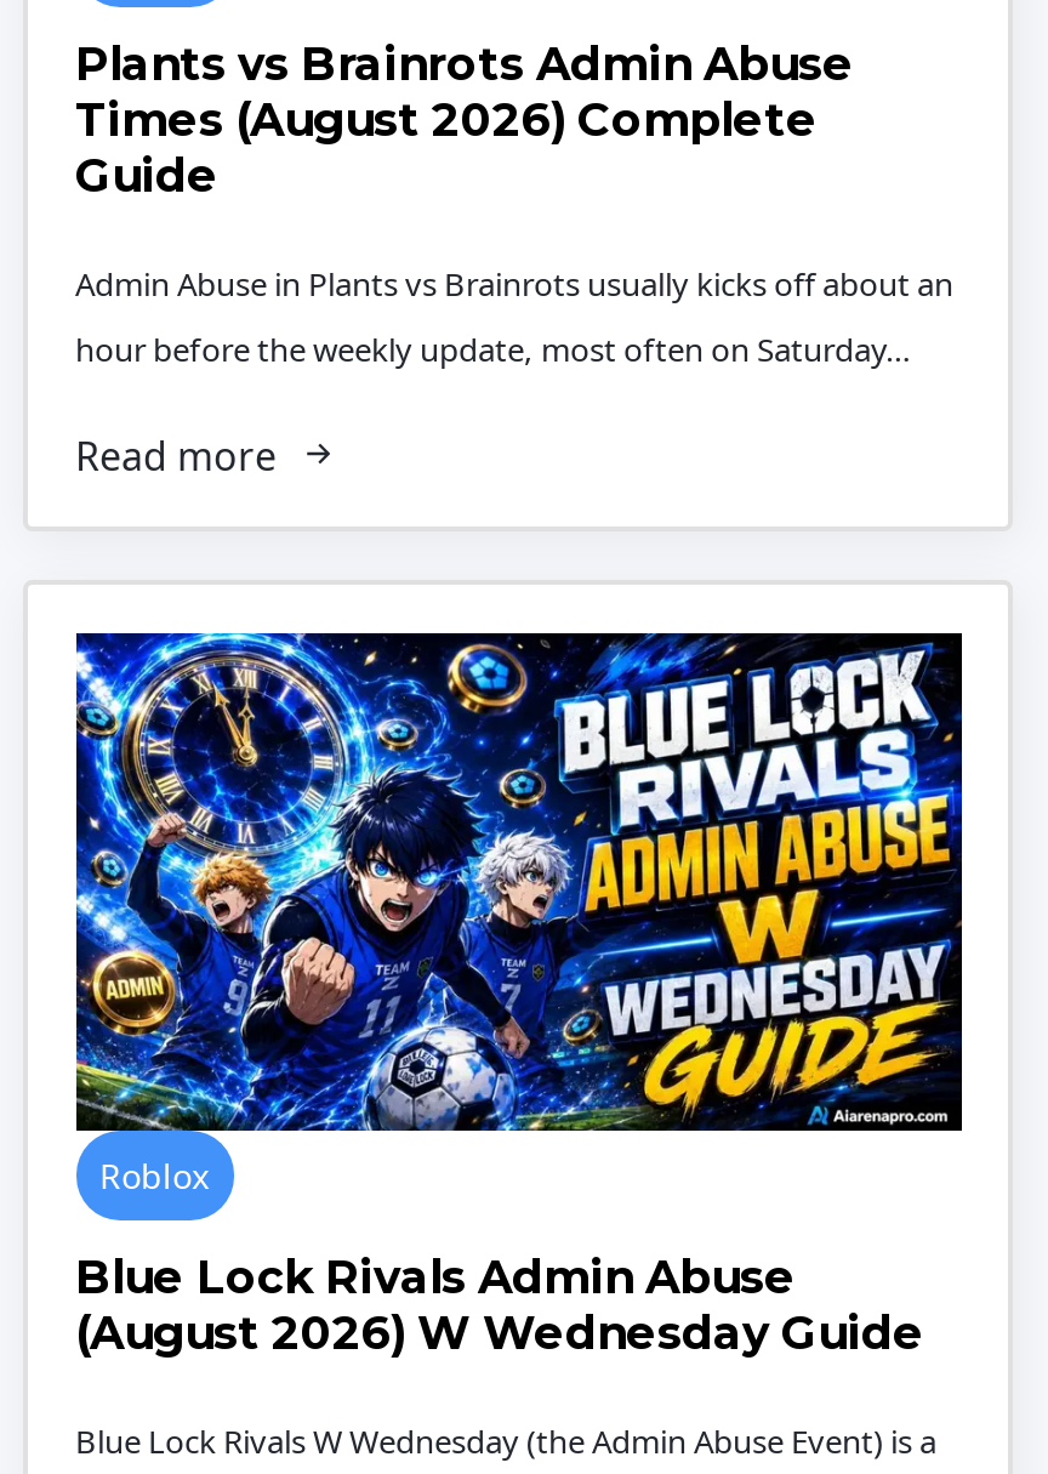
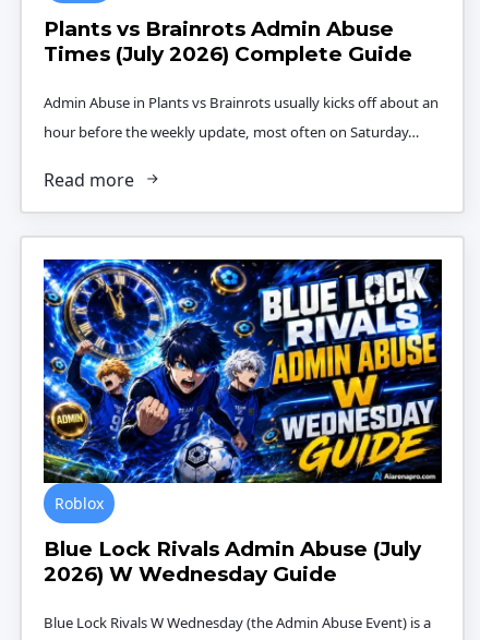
- Times (August 2026) Complete
- Guide
+ Times (July 2026) Complete Guide

- Blue Lock Rivals Admin Abuse
- (August 2026) W Wednesday Guide
+ Blue Lock Rivals Admin Abuse (July
+ 2026) W Wednesday Guide
